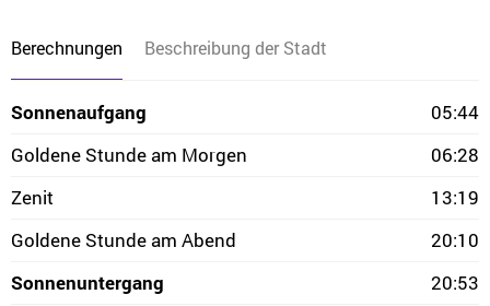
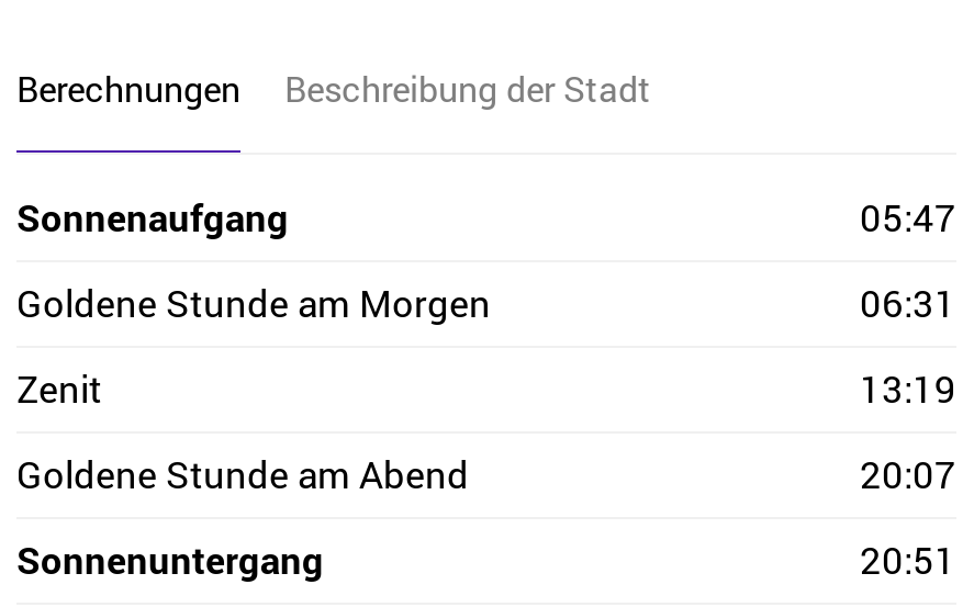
- 05:44
+ 05:47

- 06:28
+ 06:31

- 20:10
+ 20:07

- 20:53
+ 20:51
